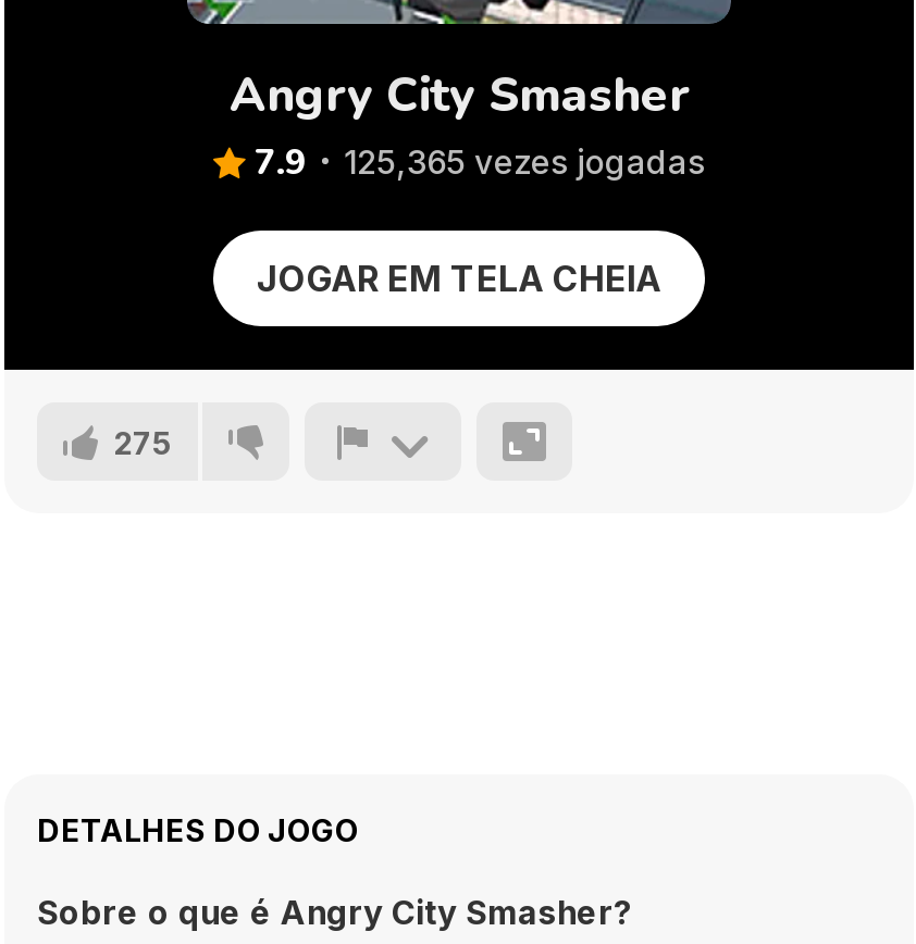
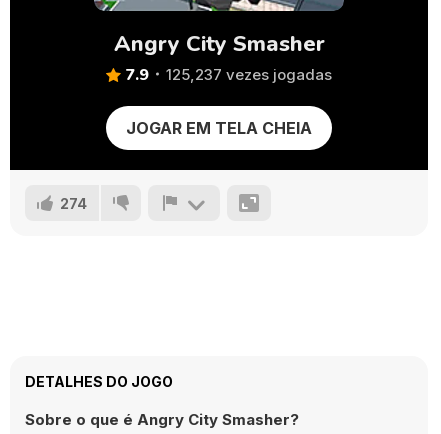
- 125,365 vezes jogadas
+ 125,237 vezes jogadas

- 275
+ 274
